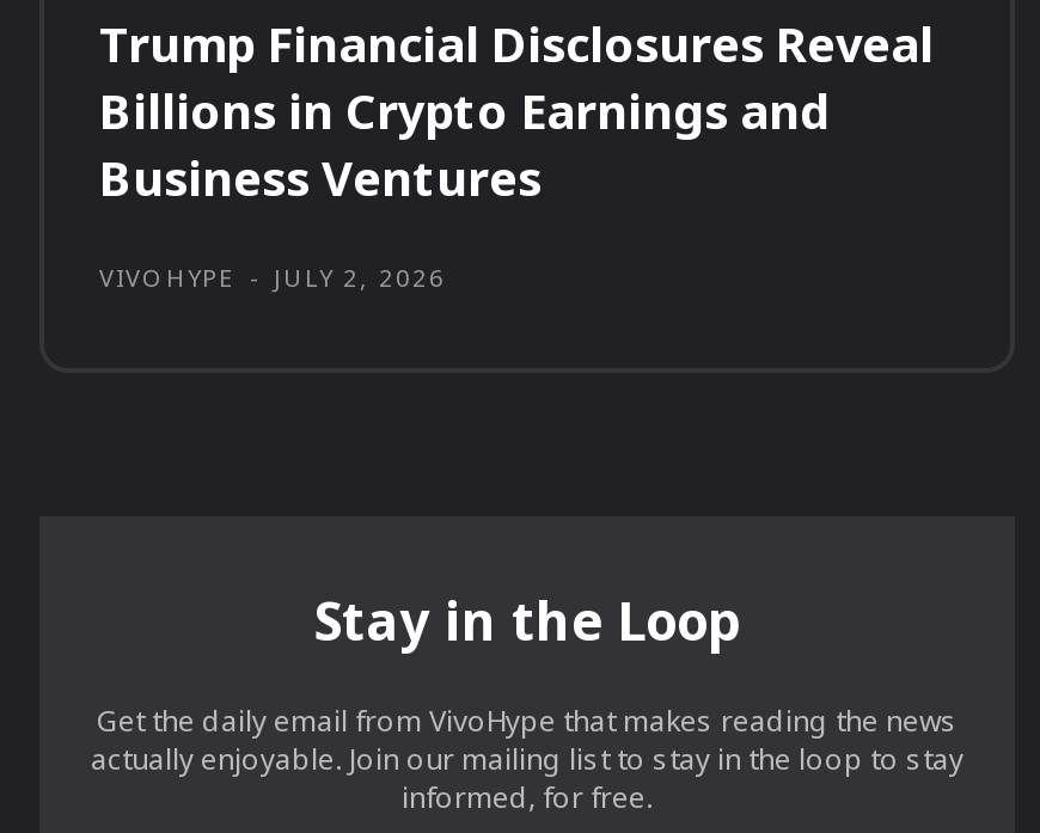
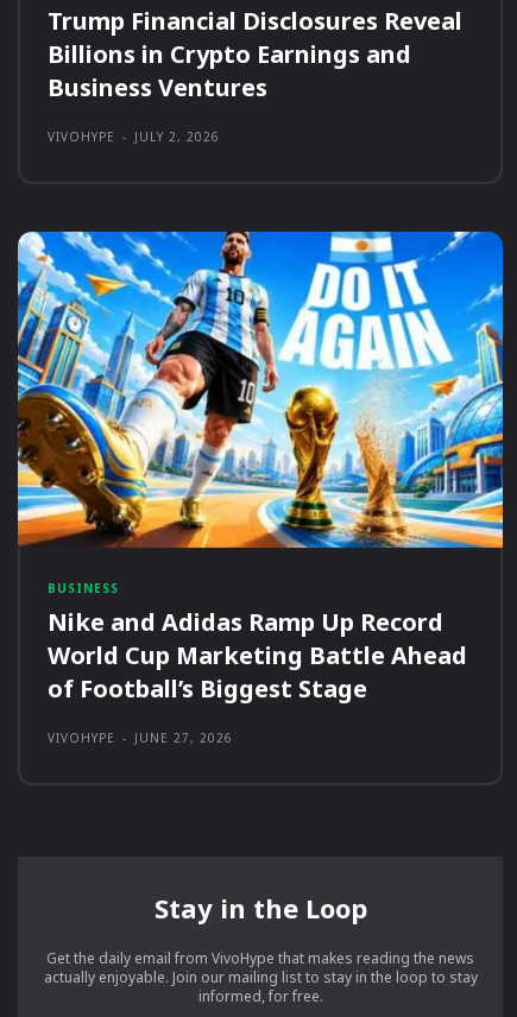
+ [image]
+ BUSINESS
+ Nike and Adidas Ramp Up Record
+ World Cup Marketing Battle Ahead
+ of Football’s Biggest Stage
+ VIVOHYPE - JUNE 27, 2026
